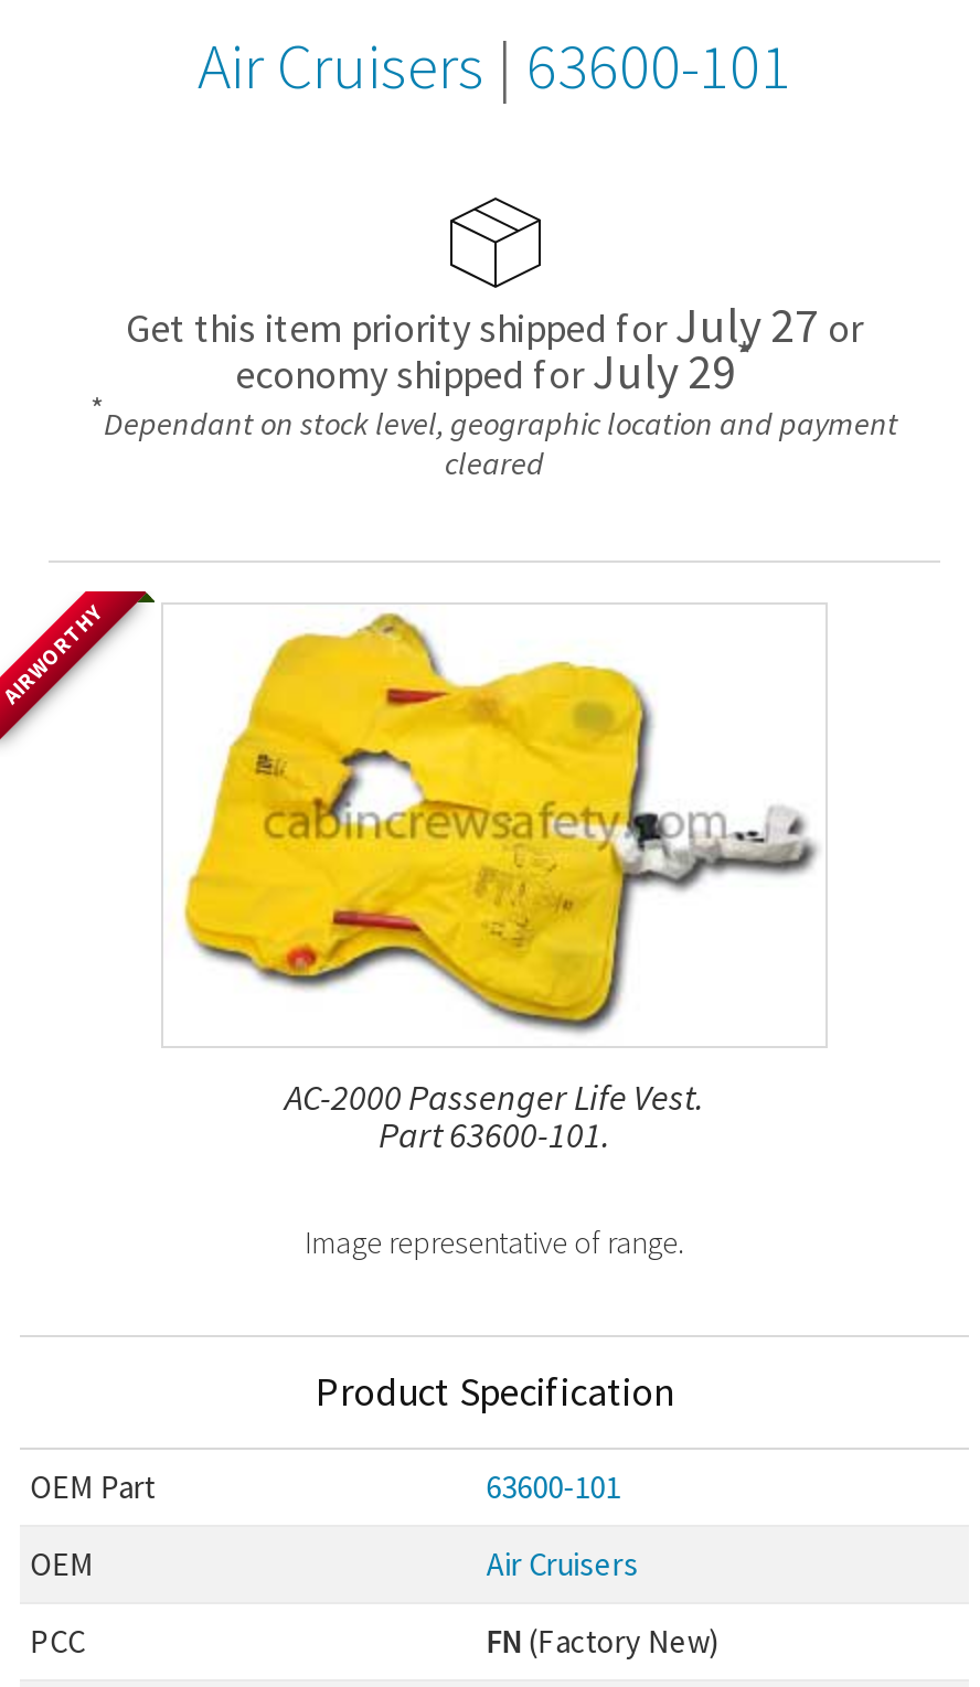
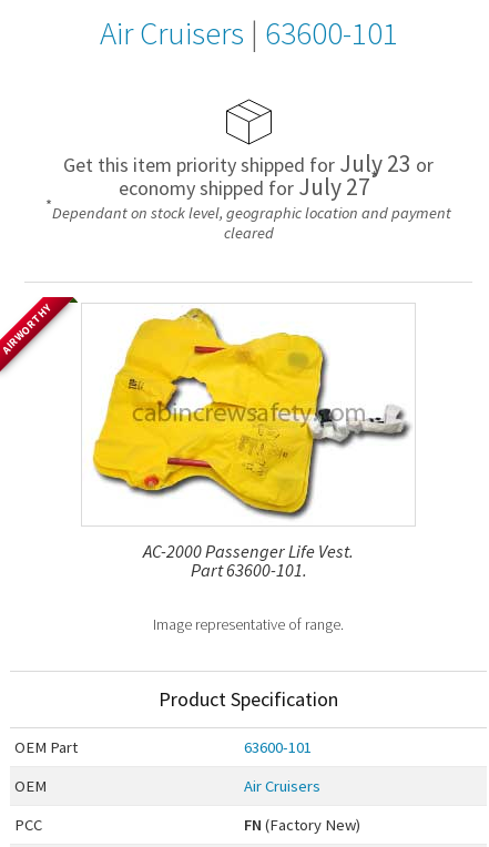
- Get this item priority shipped forJuly 27 or
+ Get this item priority shipped forJuly 23 or

- economy shipped forJuly 29*
+ economy shipped forJuly 27*
